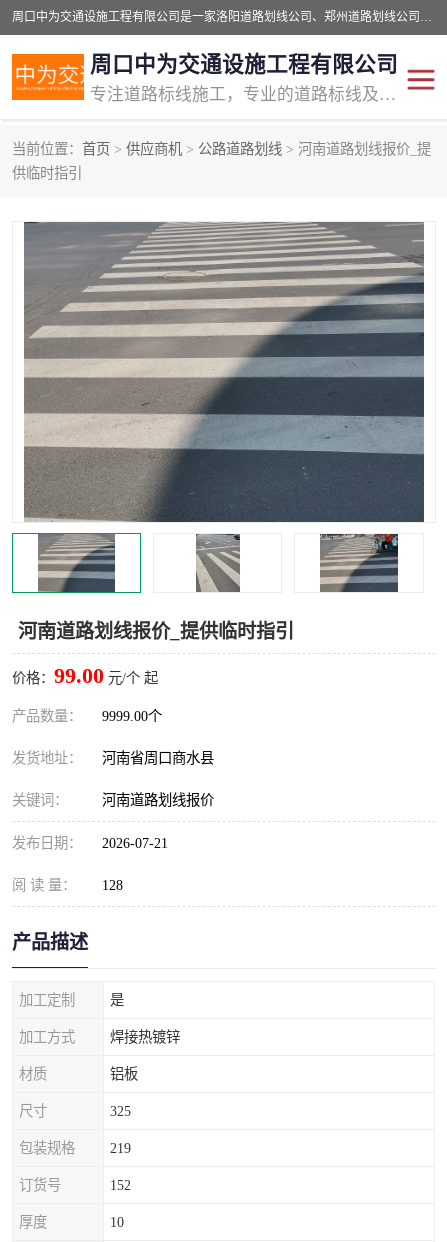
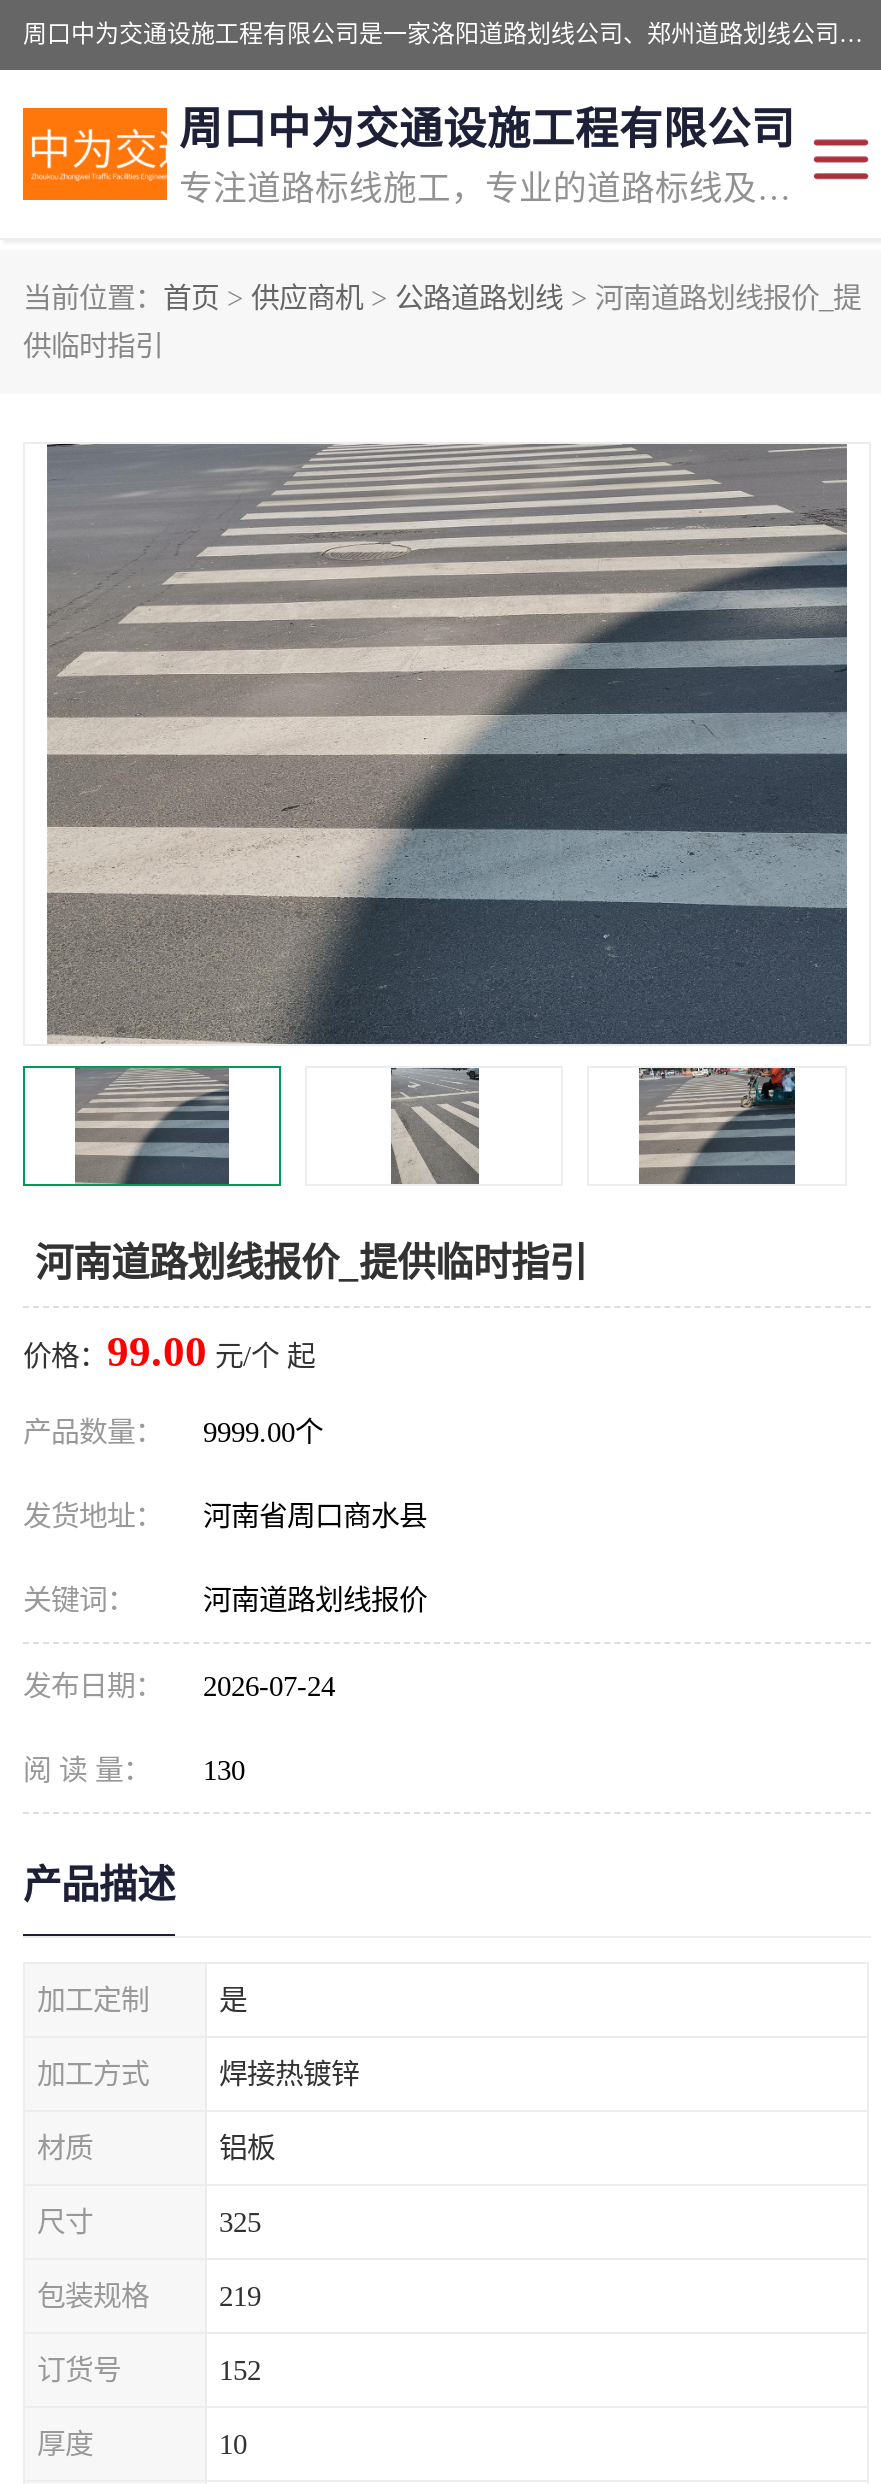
- 发布日期： 2026-07-21
+ 发布日期： 2026-07-24

- 阅 读 量： 128
+ 阅 读 量： 130
